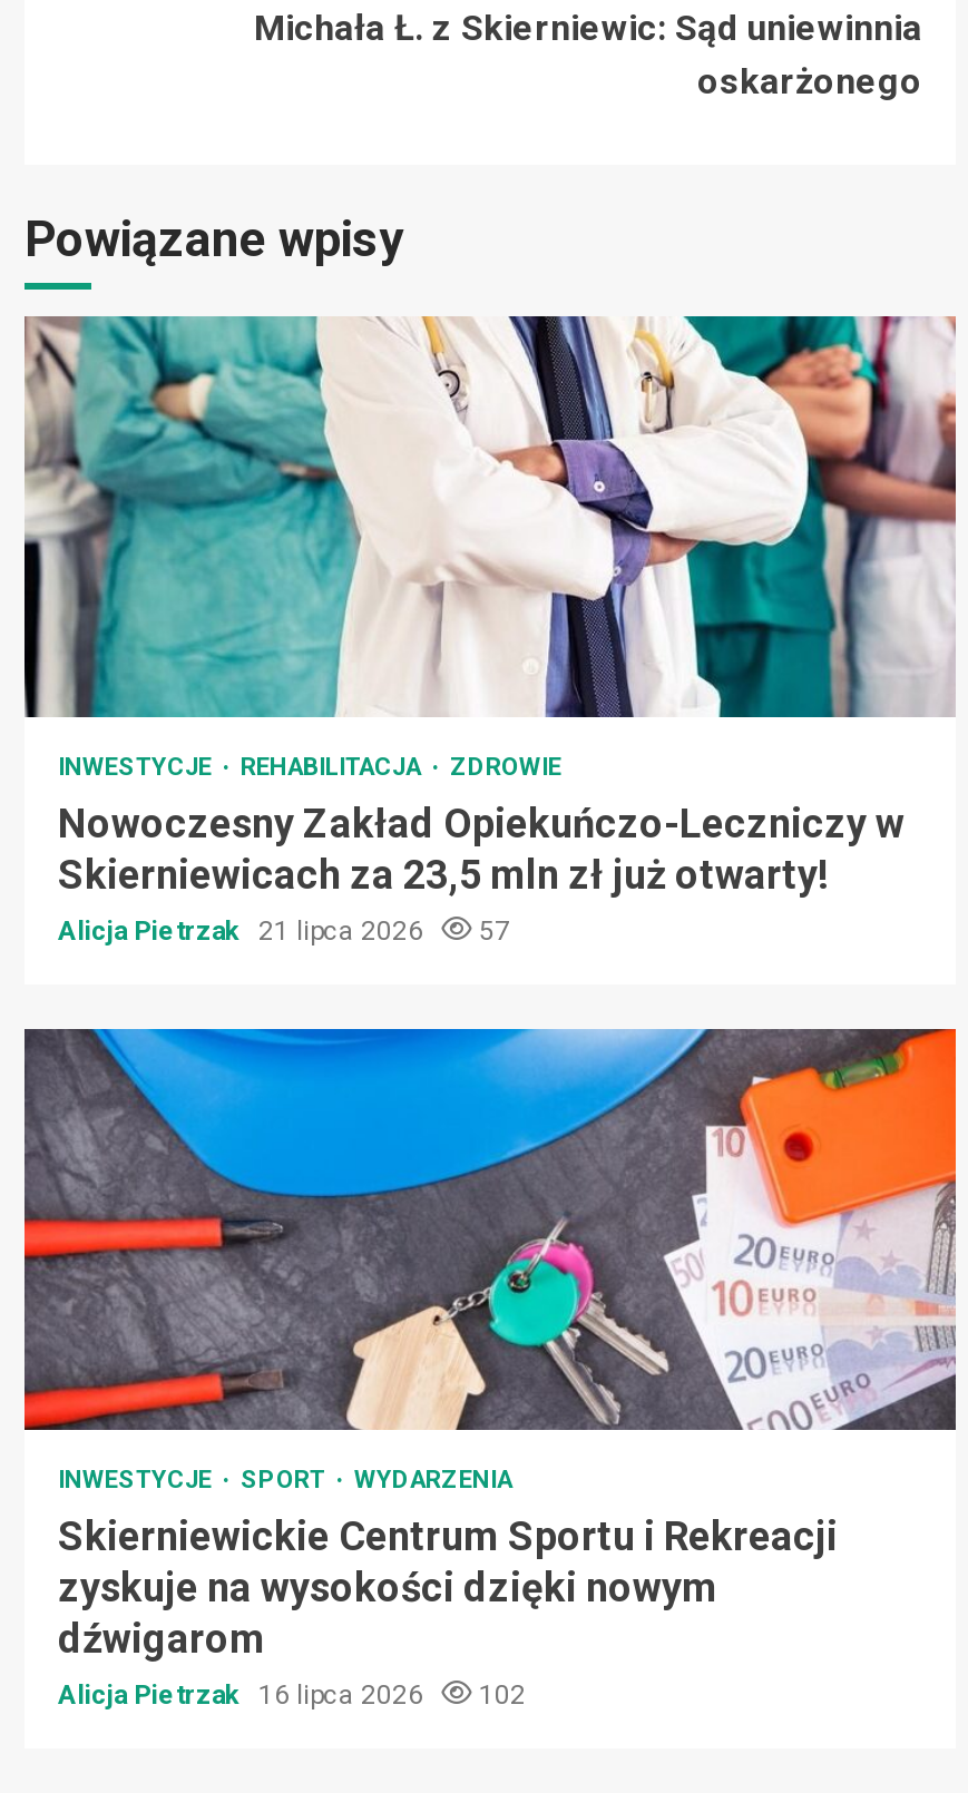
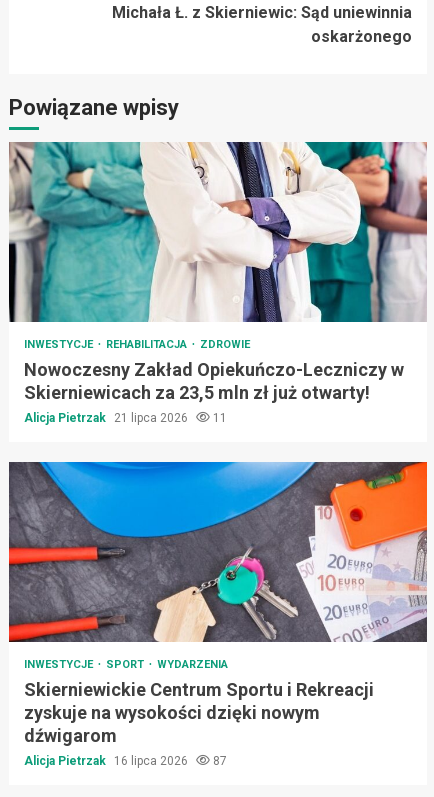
- Alicja Pietrzak 21 lipca 2026 57
+ Alicja Pietrzak 21 lipca 2026 11

- Alicja Pietrzak 16 lipca 2026 102
+ Alicja Pietrzak 16 lipca 2026 87
